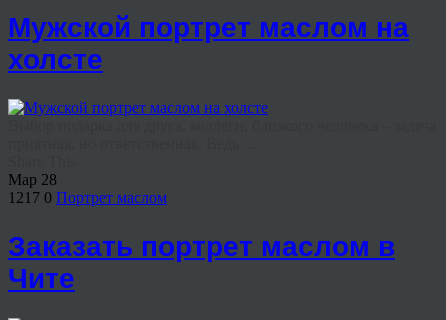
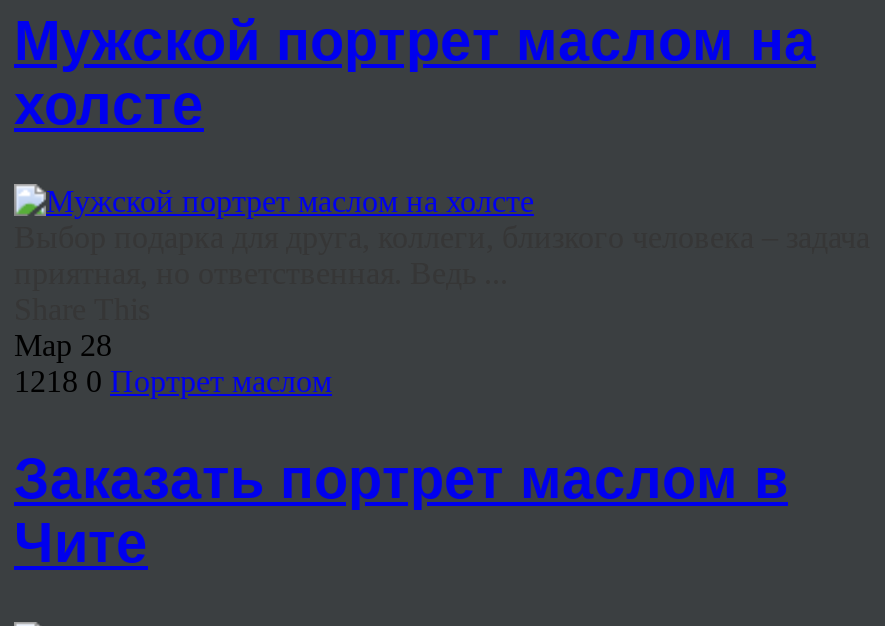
- 1217 0 Портрет маслом
+ 1218 0 Портрет маслом
